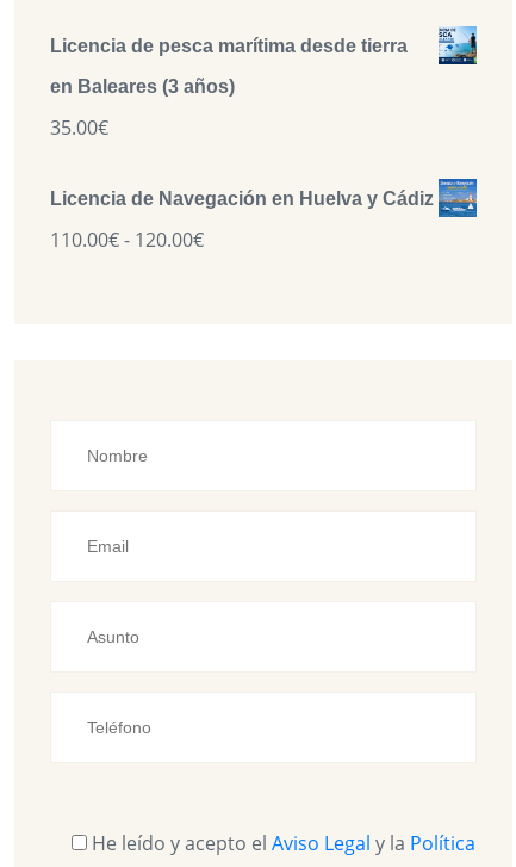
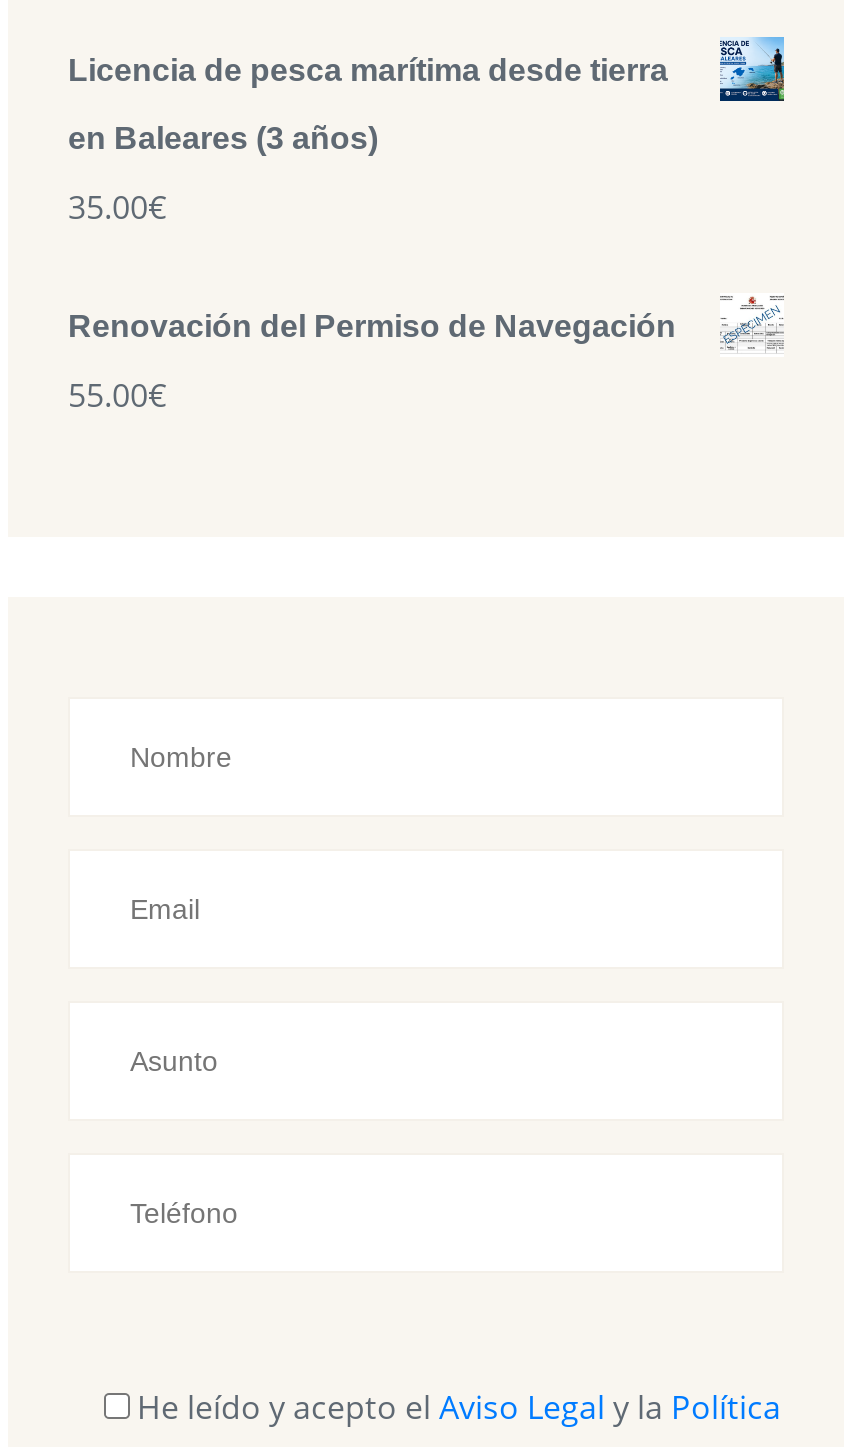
- [image]
- Licencia de Navegación en Huelva y Cádiz
+ [image]
+ Renovación del Permiso de Navegación

- 110.00€ - 120.00€
+ 55.00€
